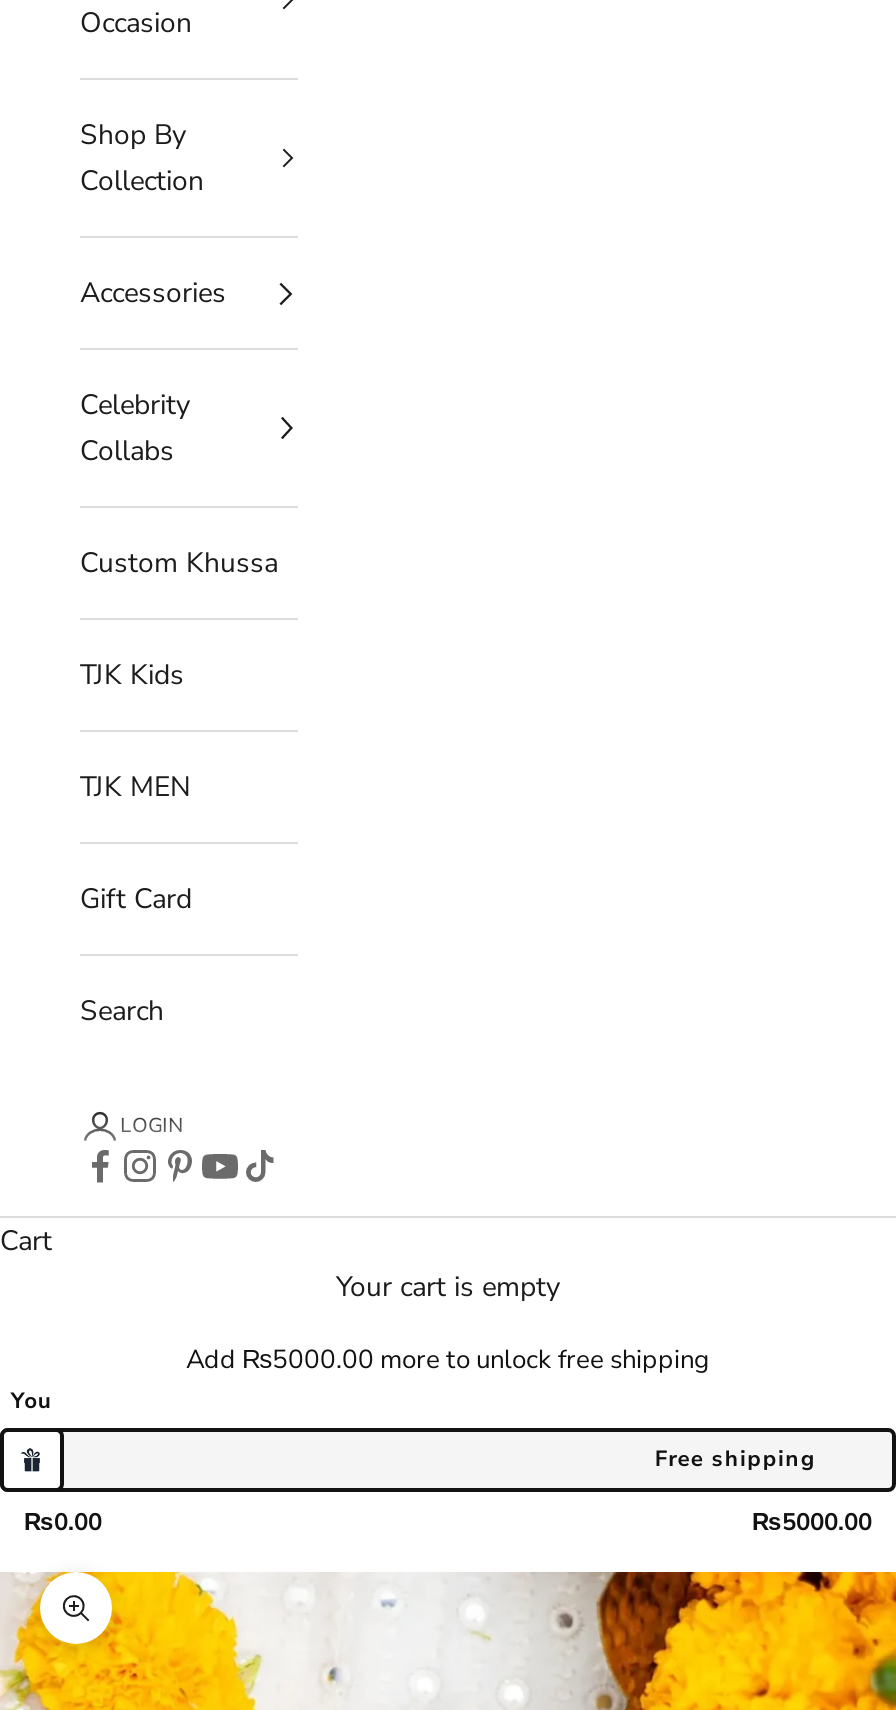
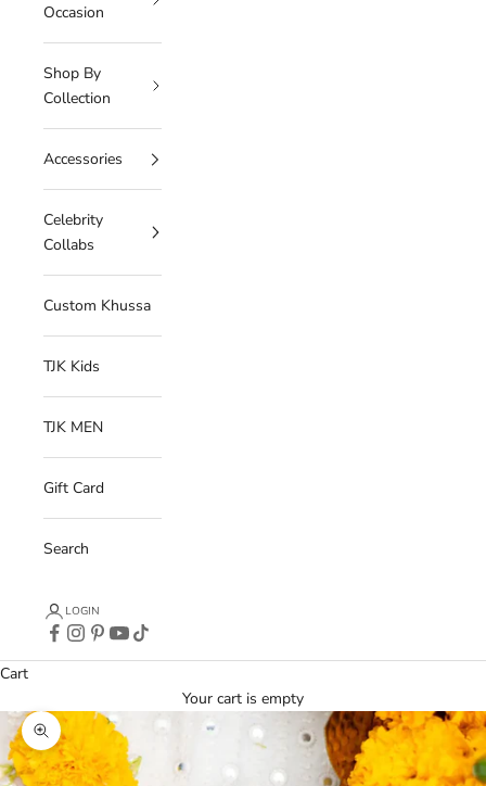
- Add ₨5000.00 more to unlock free shipping
- Free shipping

- You

- ₨0.00
- ₨5000.00
